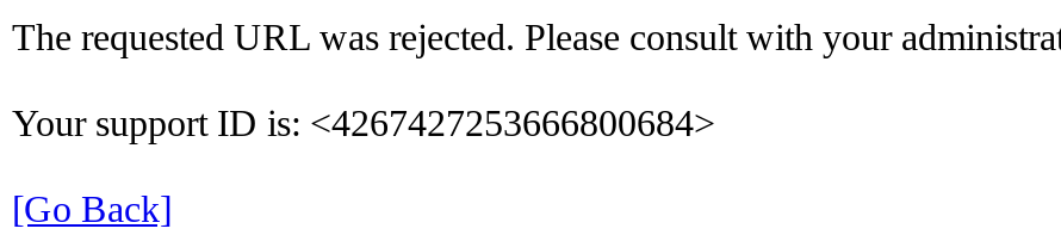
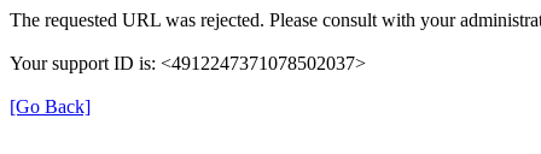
- Your support ID is: <4267427253666800684>
+ Your support ID is: <4912247371078502037>
